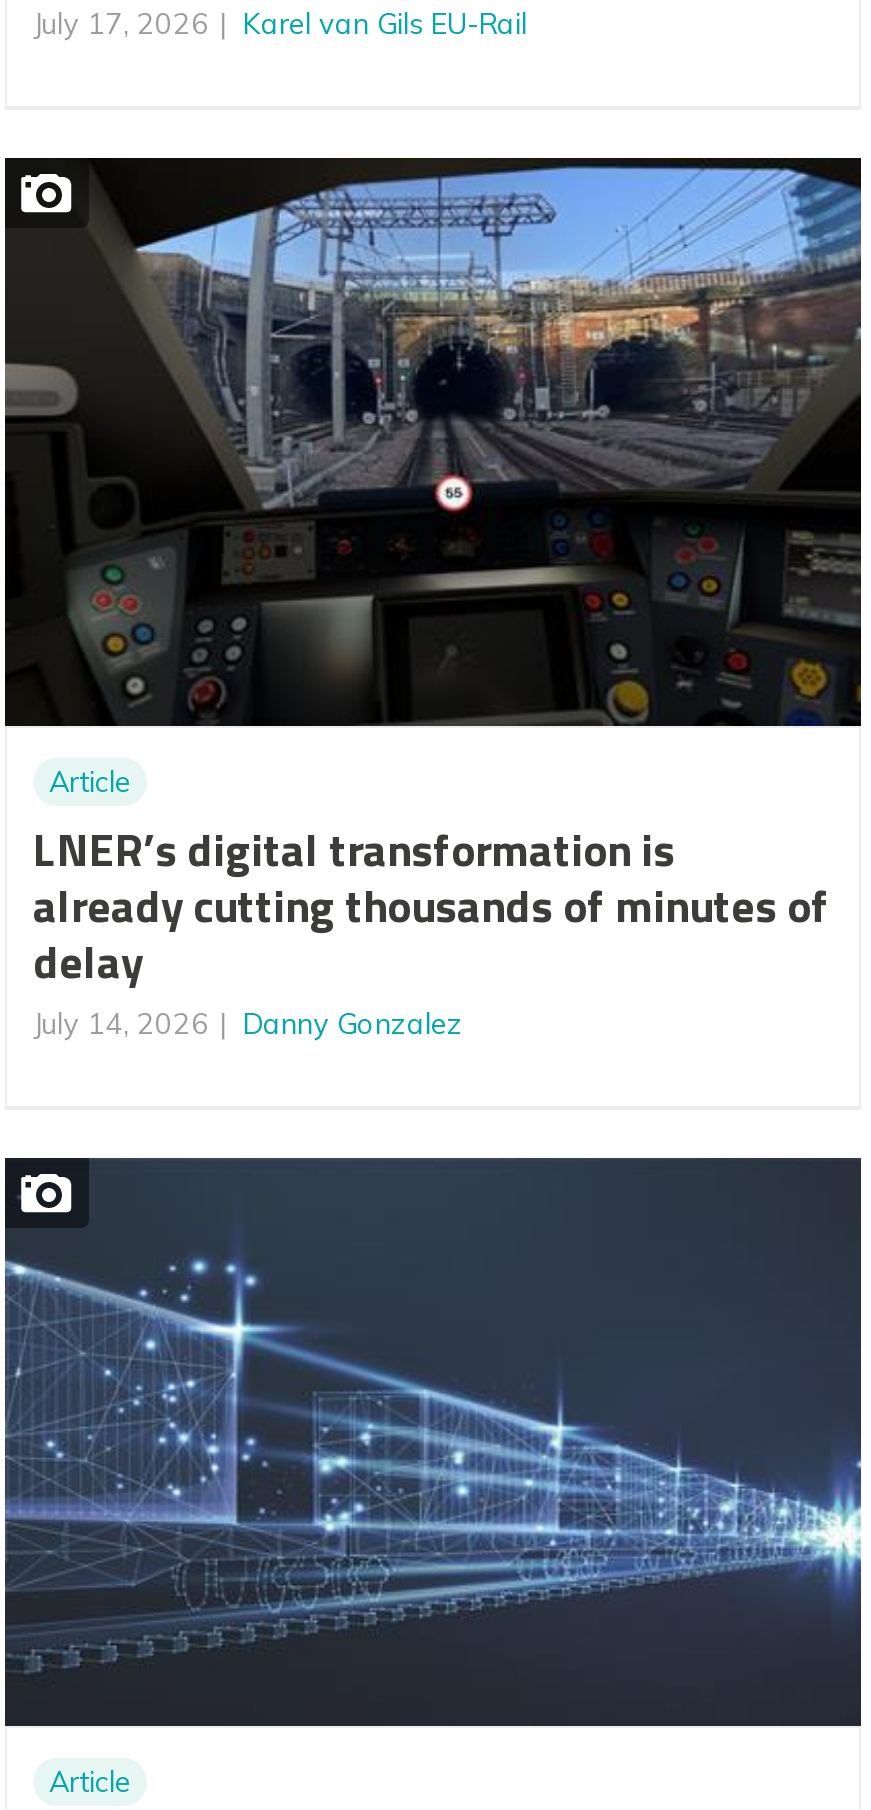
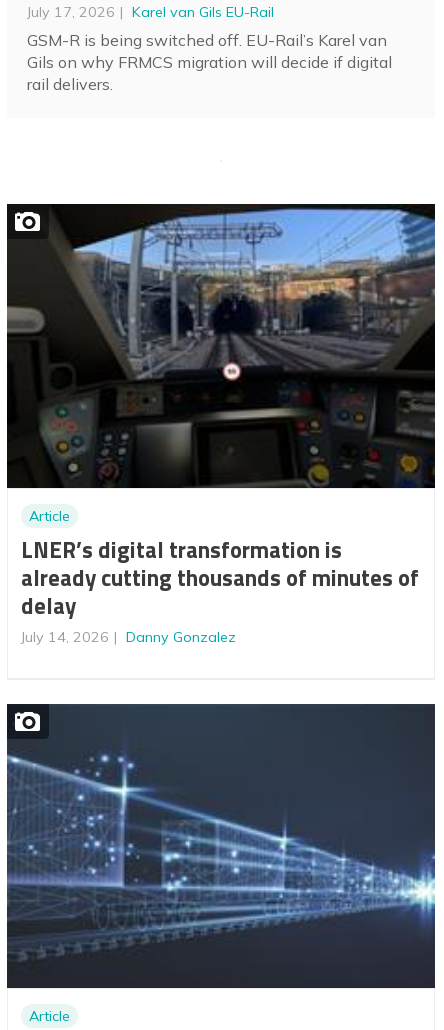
+ GSM-R is being switched off. EU-Rail’s Karel van
+ Gils on why FRMCS migration will decide if digital
+ rail delivers.
